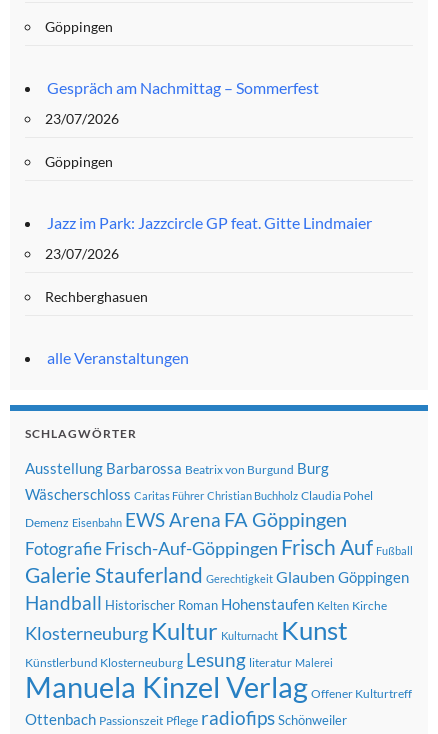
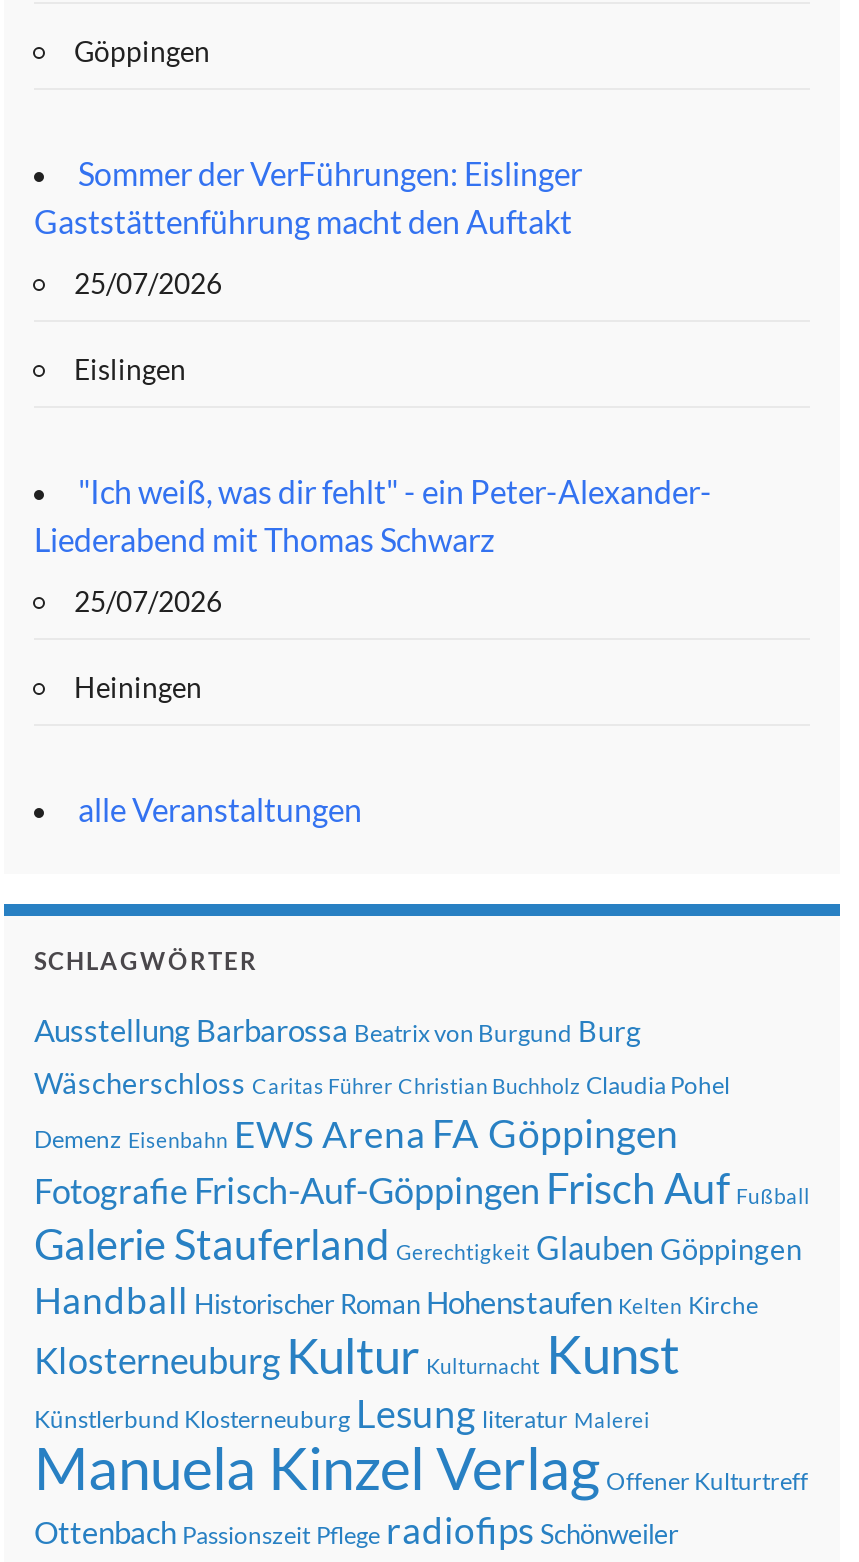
- Gespräch am Nachmittag – Sommerfest
+ Sommer der VerFührungen: Eislinger
+ Gaststättenführung macht den Auftakt

- 23/07/2026
+ 25/07/2026

- Göppingen
+ Eislingen

- Jazz im Park: Jazzcircle GP feat. Gitte Lindmaier
+ "Ich weiß, was dir fehlt" - ein Peter-Alexander-
+ Liederabend mit Thomas Schwarz

- 23/07/2026
+ 25/07/2026

- Rechberghasuen
+ Heiningen
